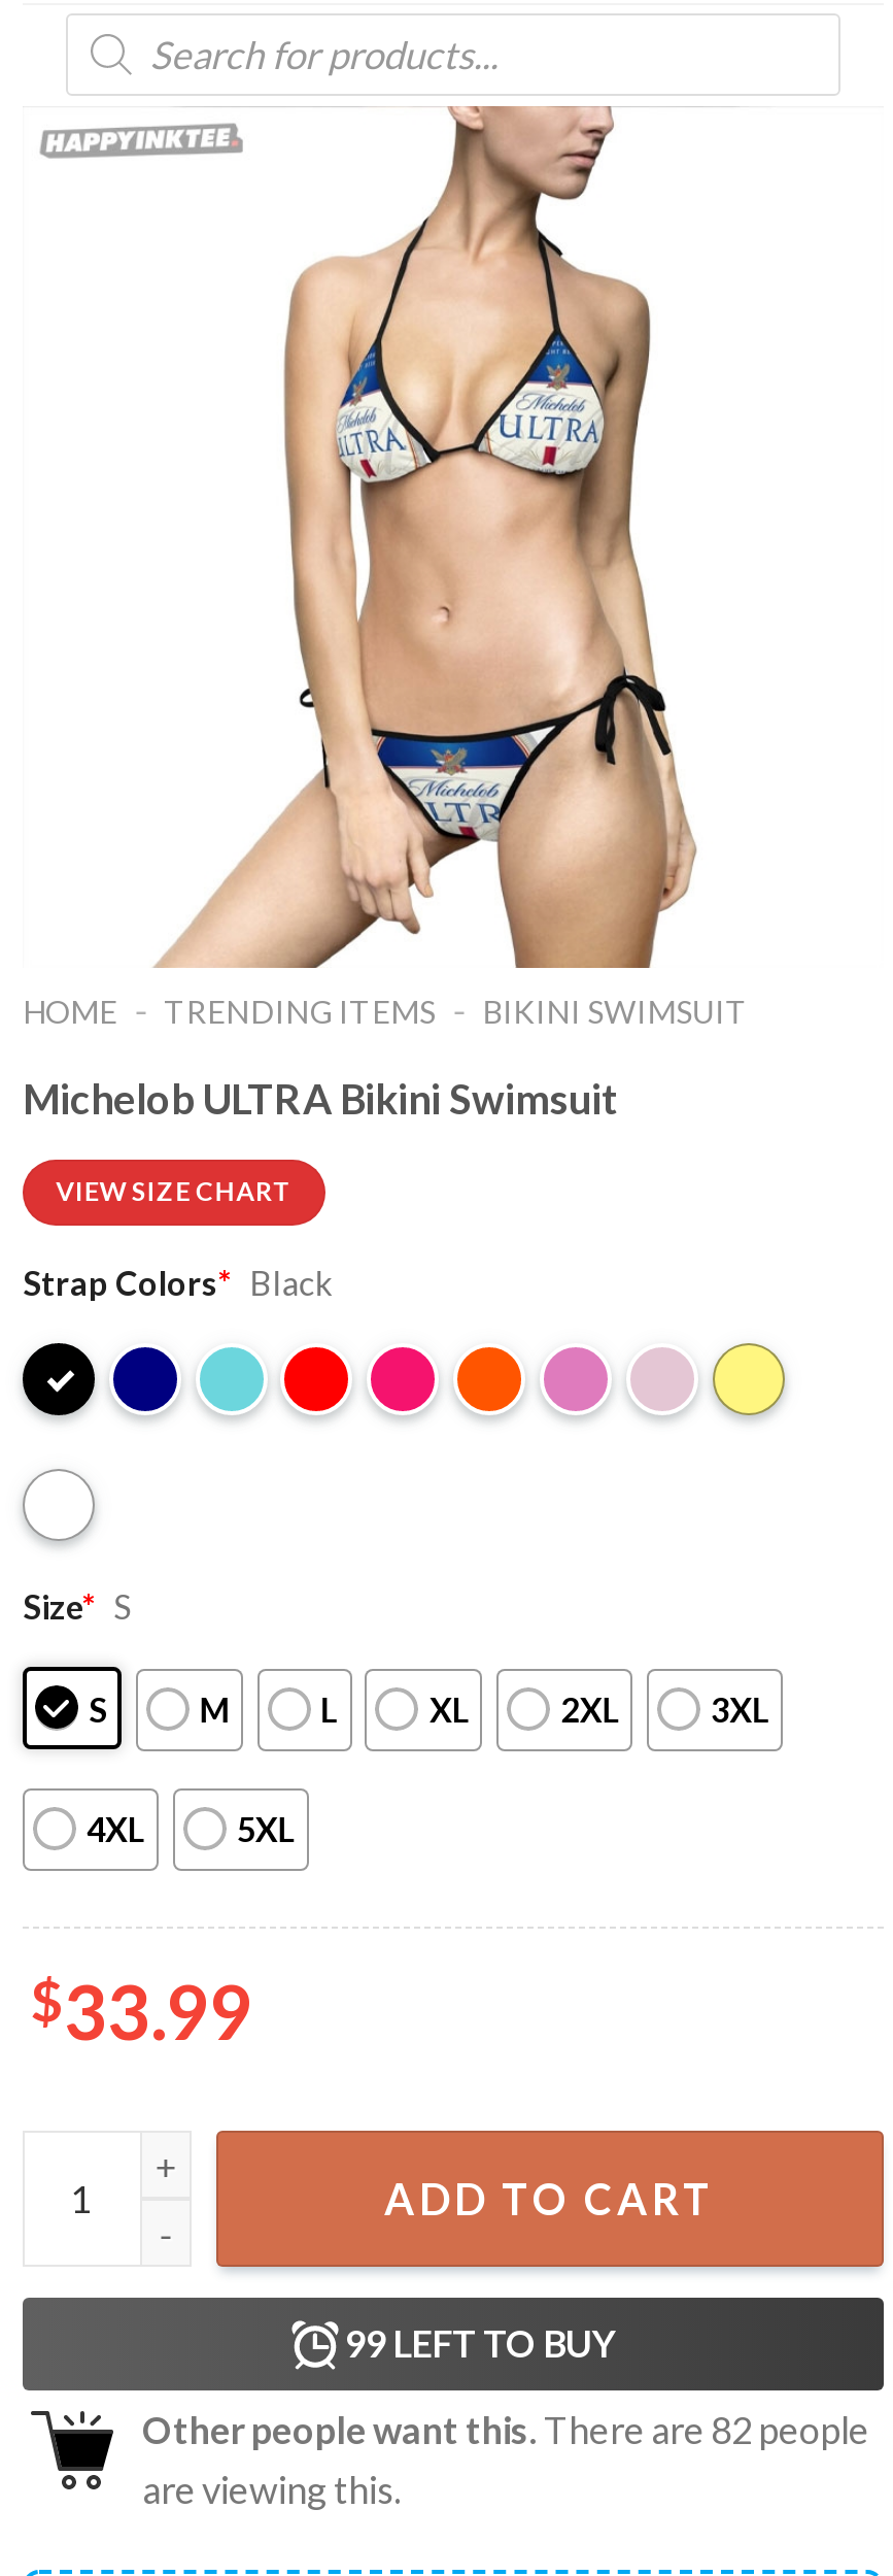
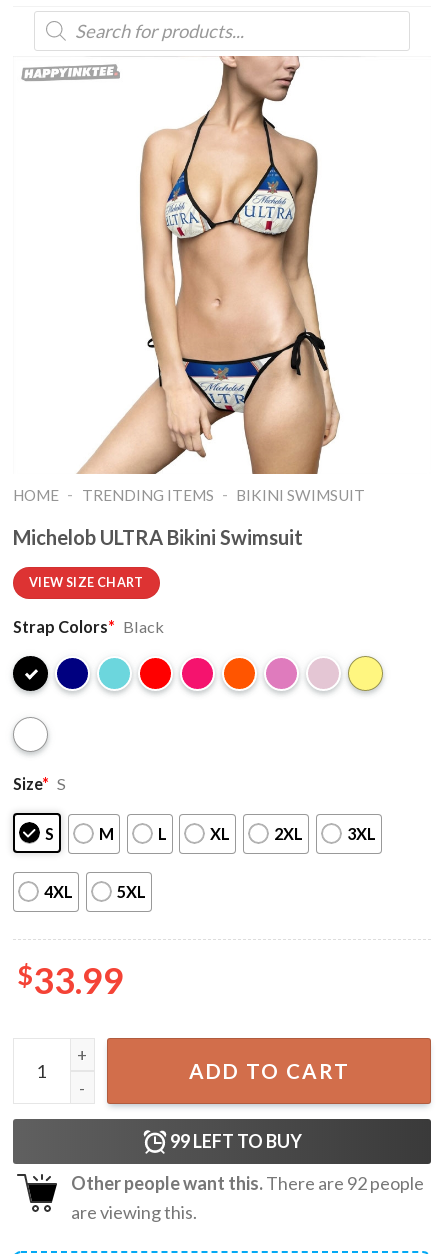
- Other people want this. There are 82 people
+ Other people want this. There are 92 people
